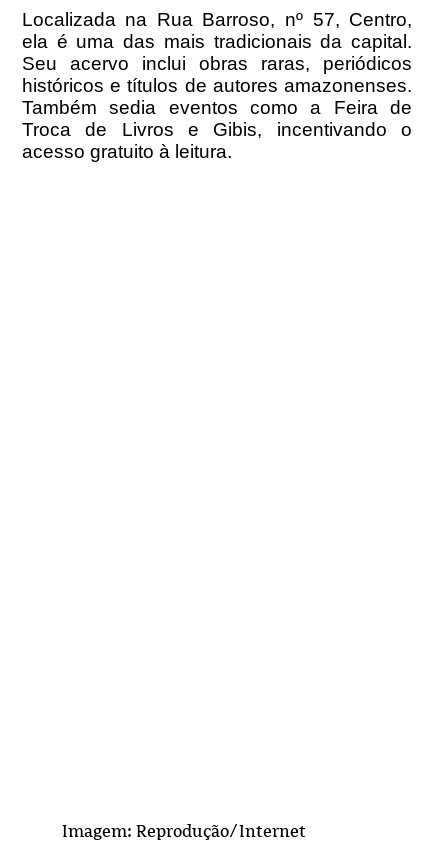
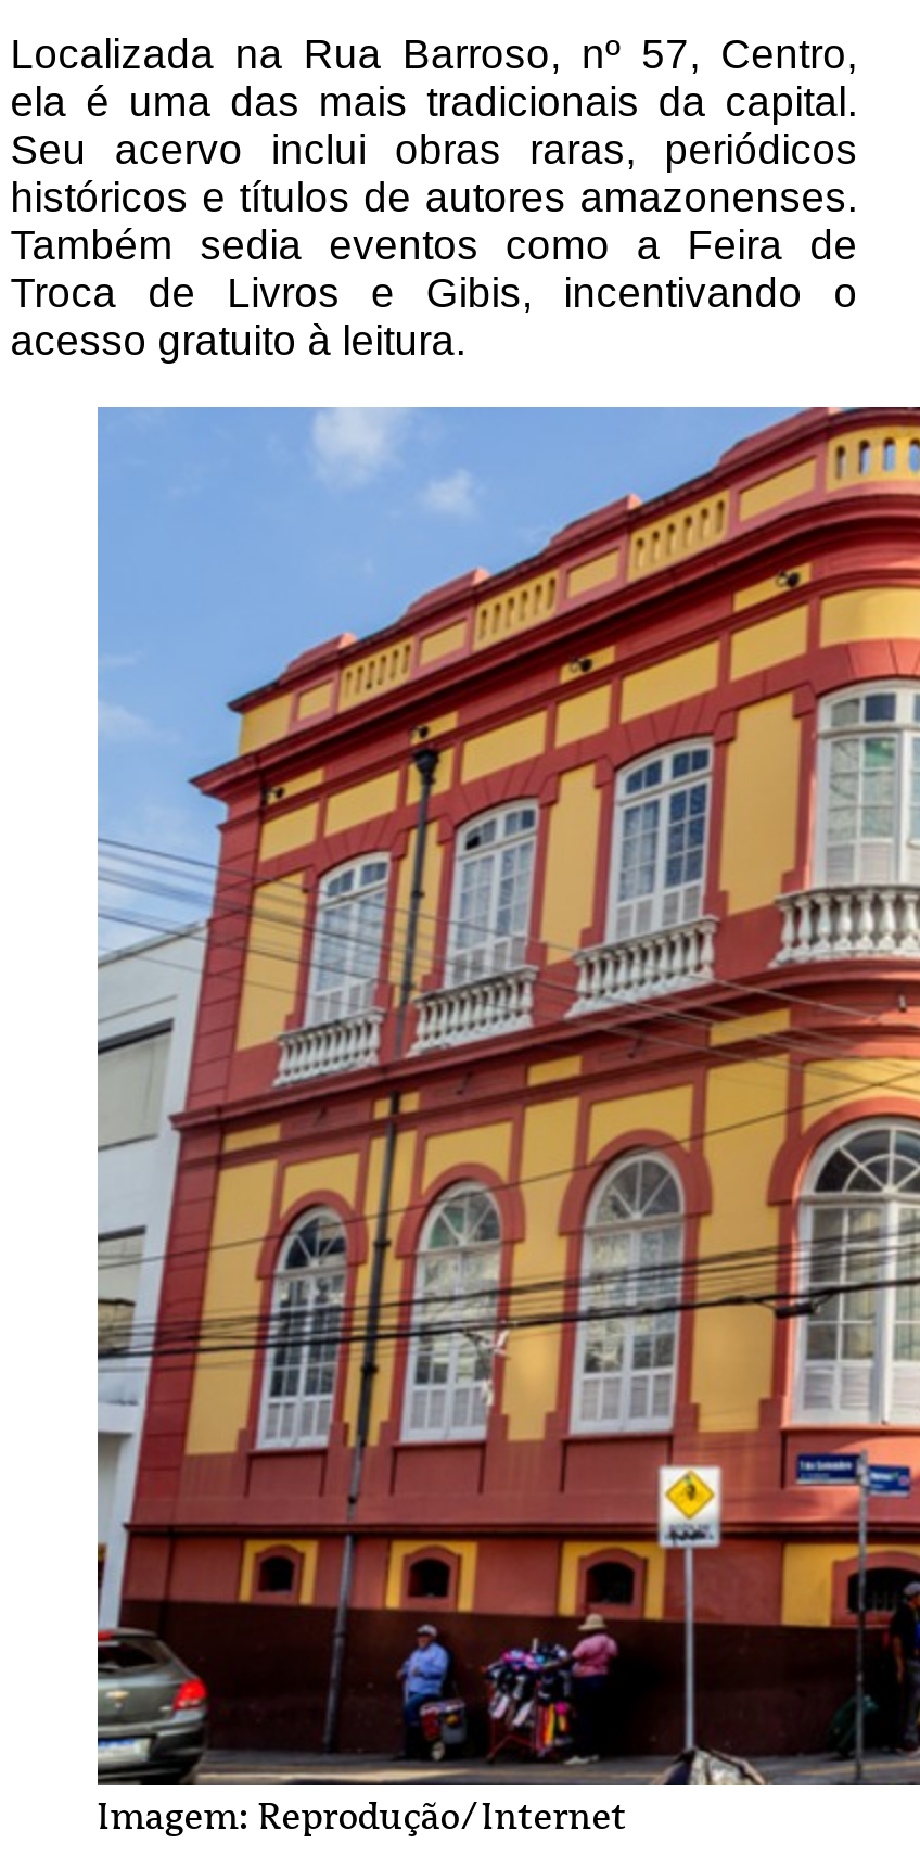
+ [image]
